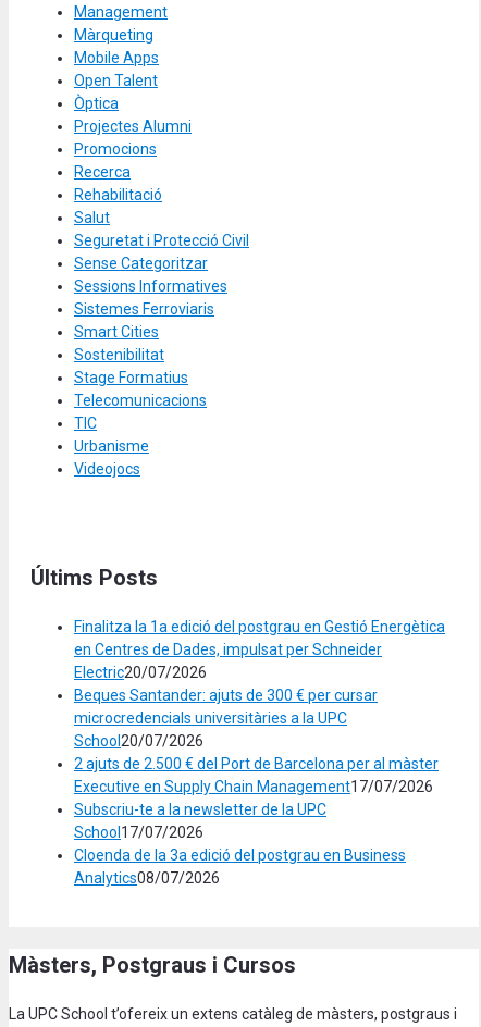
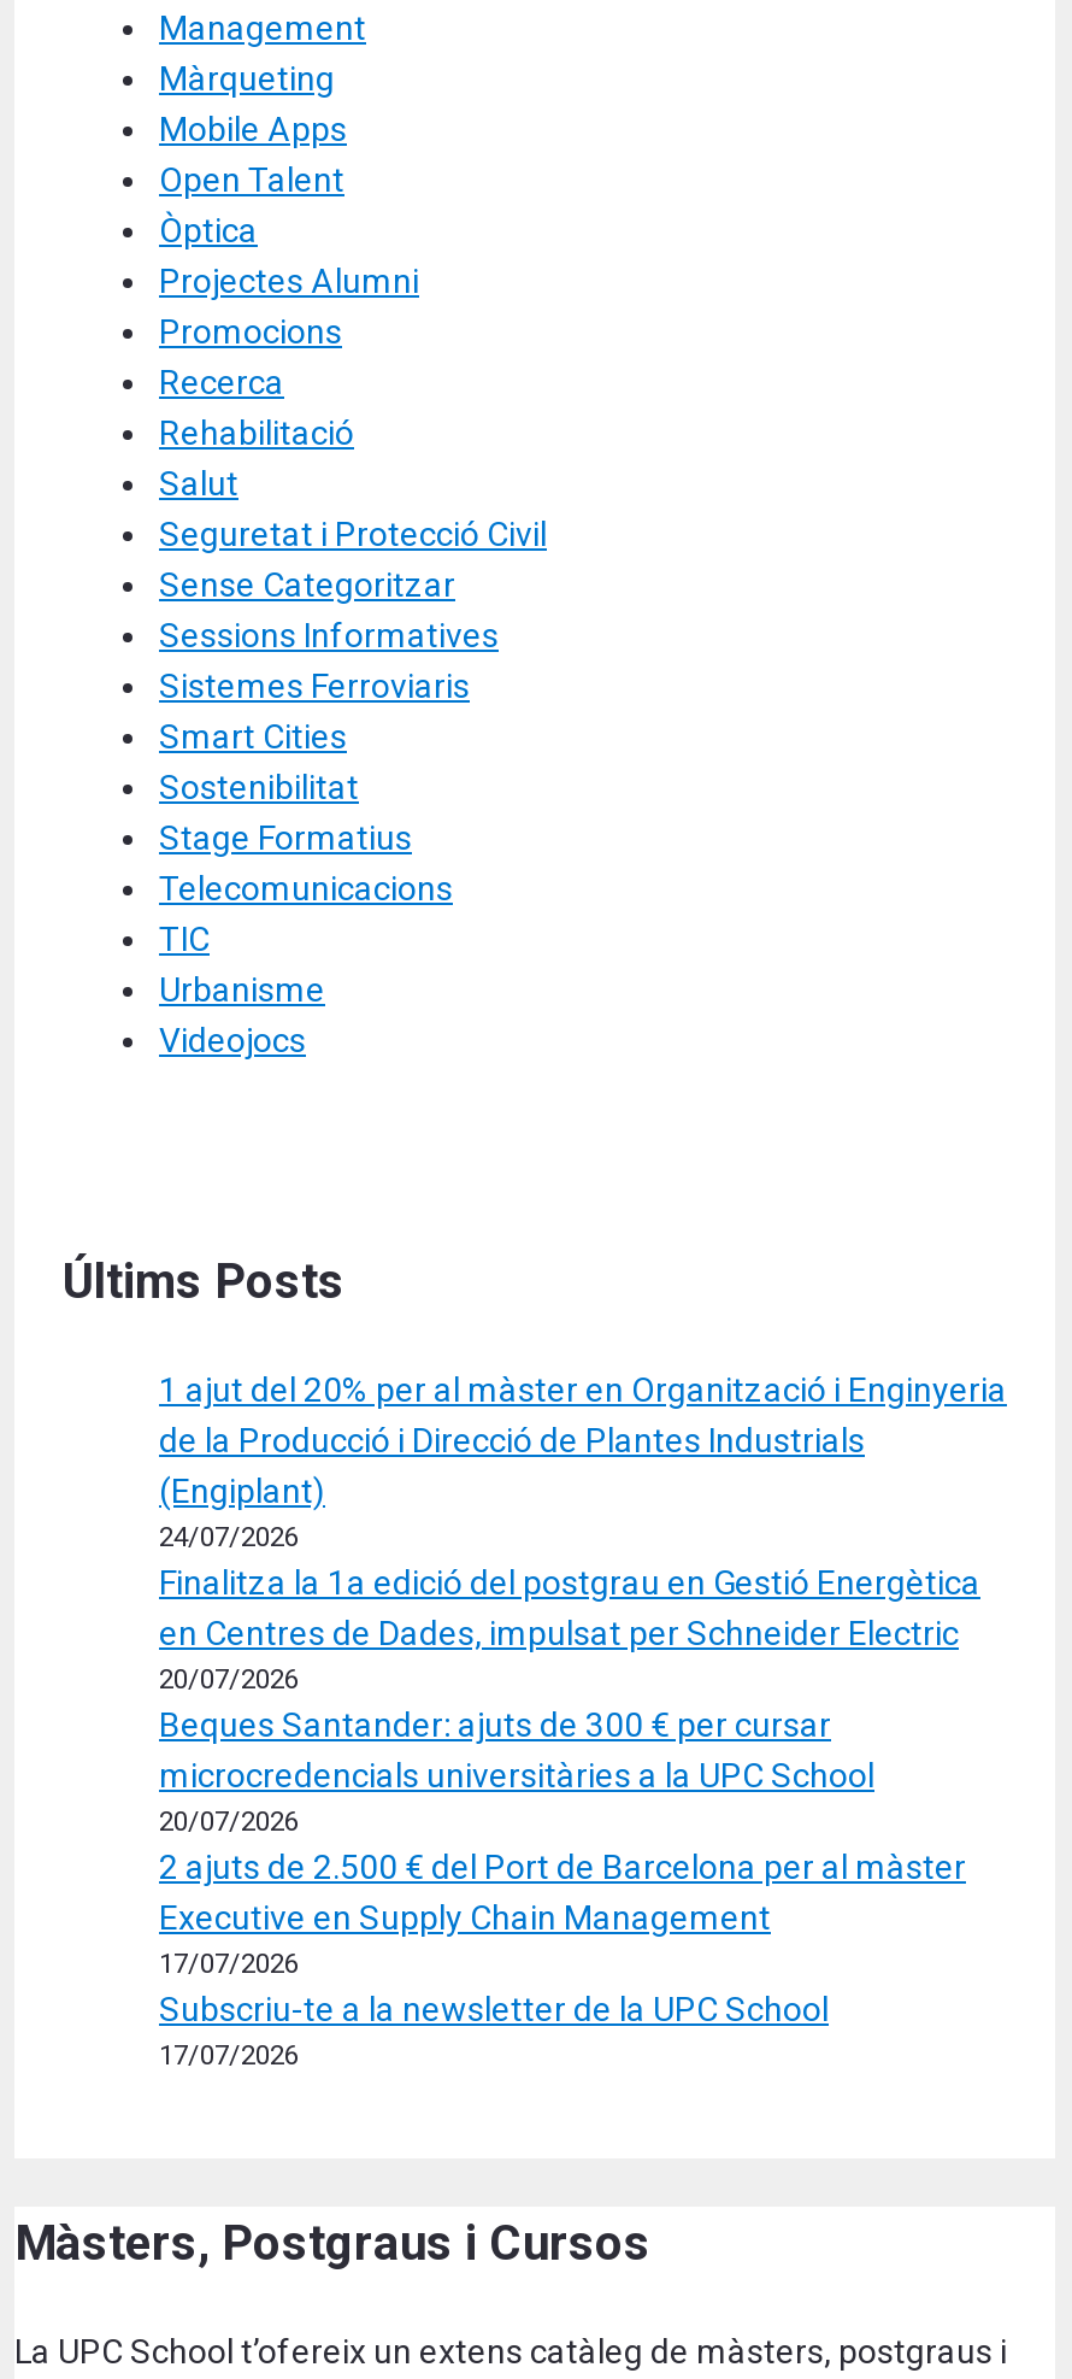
+ 1 ajut del 20% per al màster en Organització i Enginyeria
+ de la Producció i Direcció de Plantes Industrials
+ (Engiplant)
+ 24/07/2026

moved down: Finalitza la 1a edició del postgrau en Gestió Energètica

moved down: Beques Santander: ajuts de 300 € per cursar

moved down: 2 ajuts de 2.500 € del Port de Barcelona per al màster

- Executive en Supply Chain Management17/07/2026
- Subscriu-te a la newsletter de la UPC
- School17/07/2026
- Cloenda de la 3a edició del postgrau en Business
- Analytics08/07/2026
+ Executive en Supply Chain Management
+ 17/07/2026
+ Subscriu-te a la newsletter de la UPC School
+ 17/07/2026
